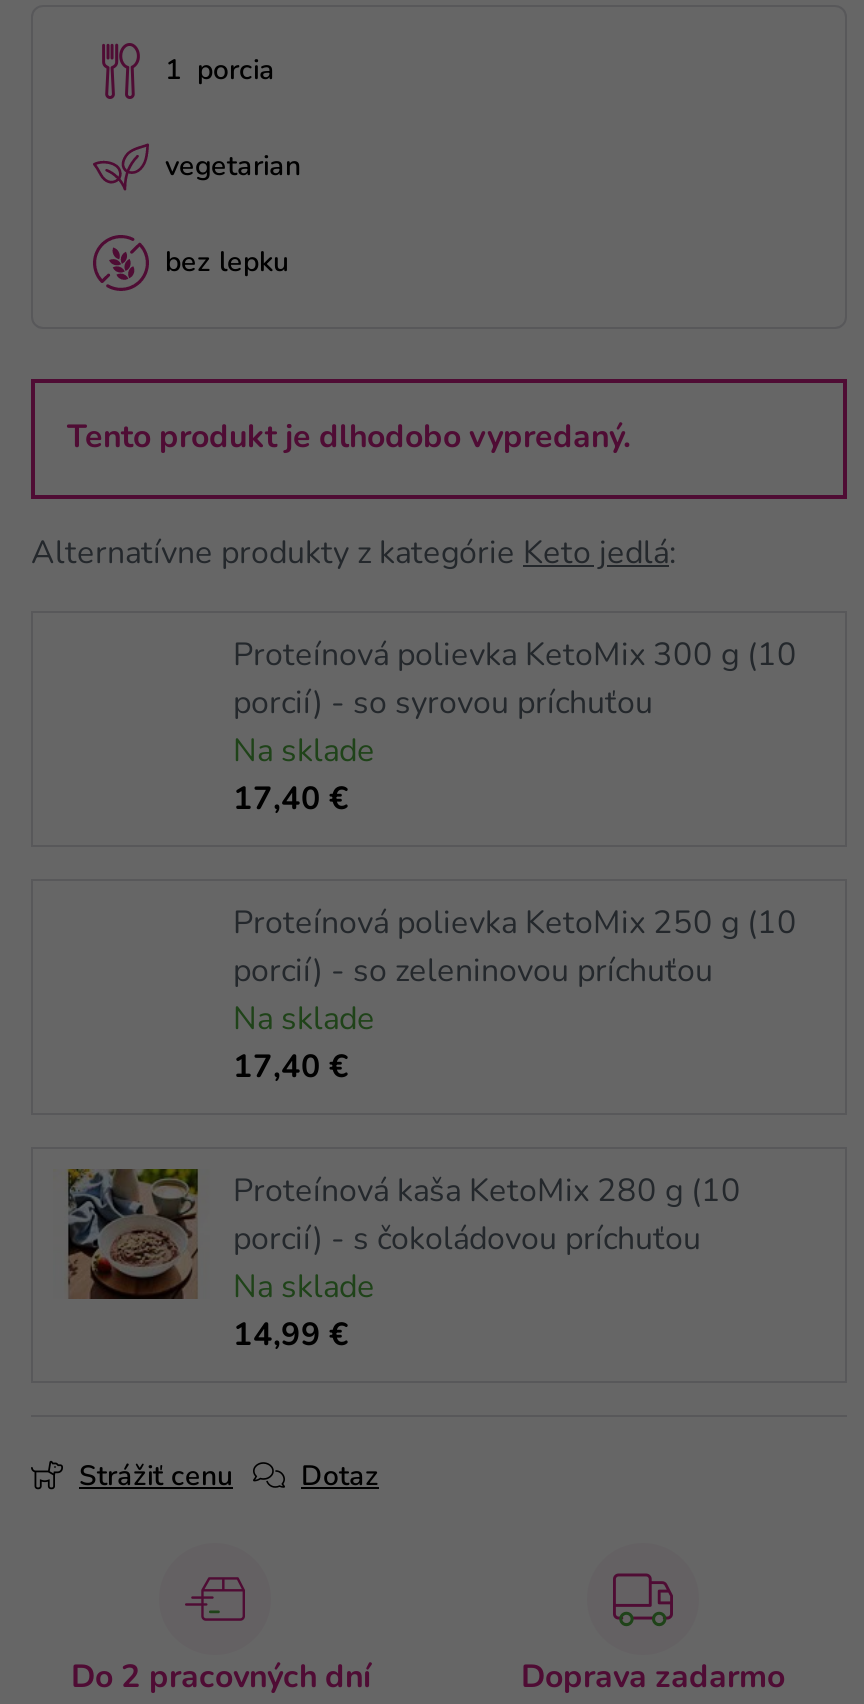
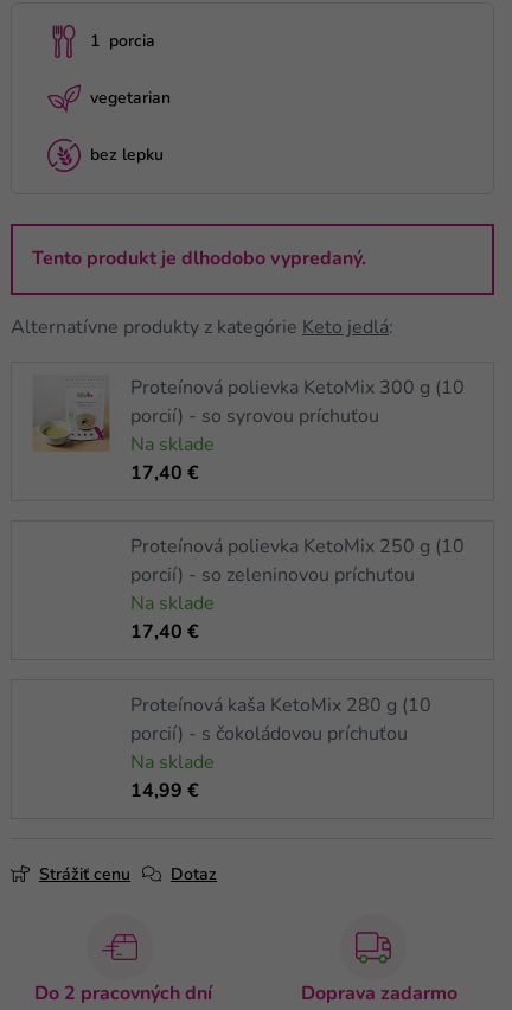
+ [image]

- [image]
